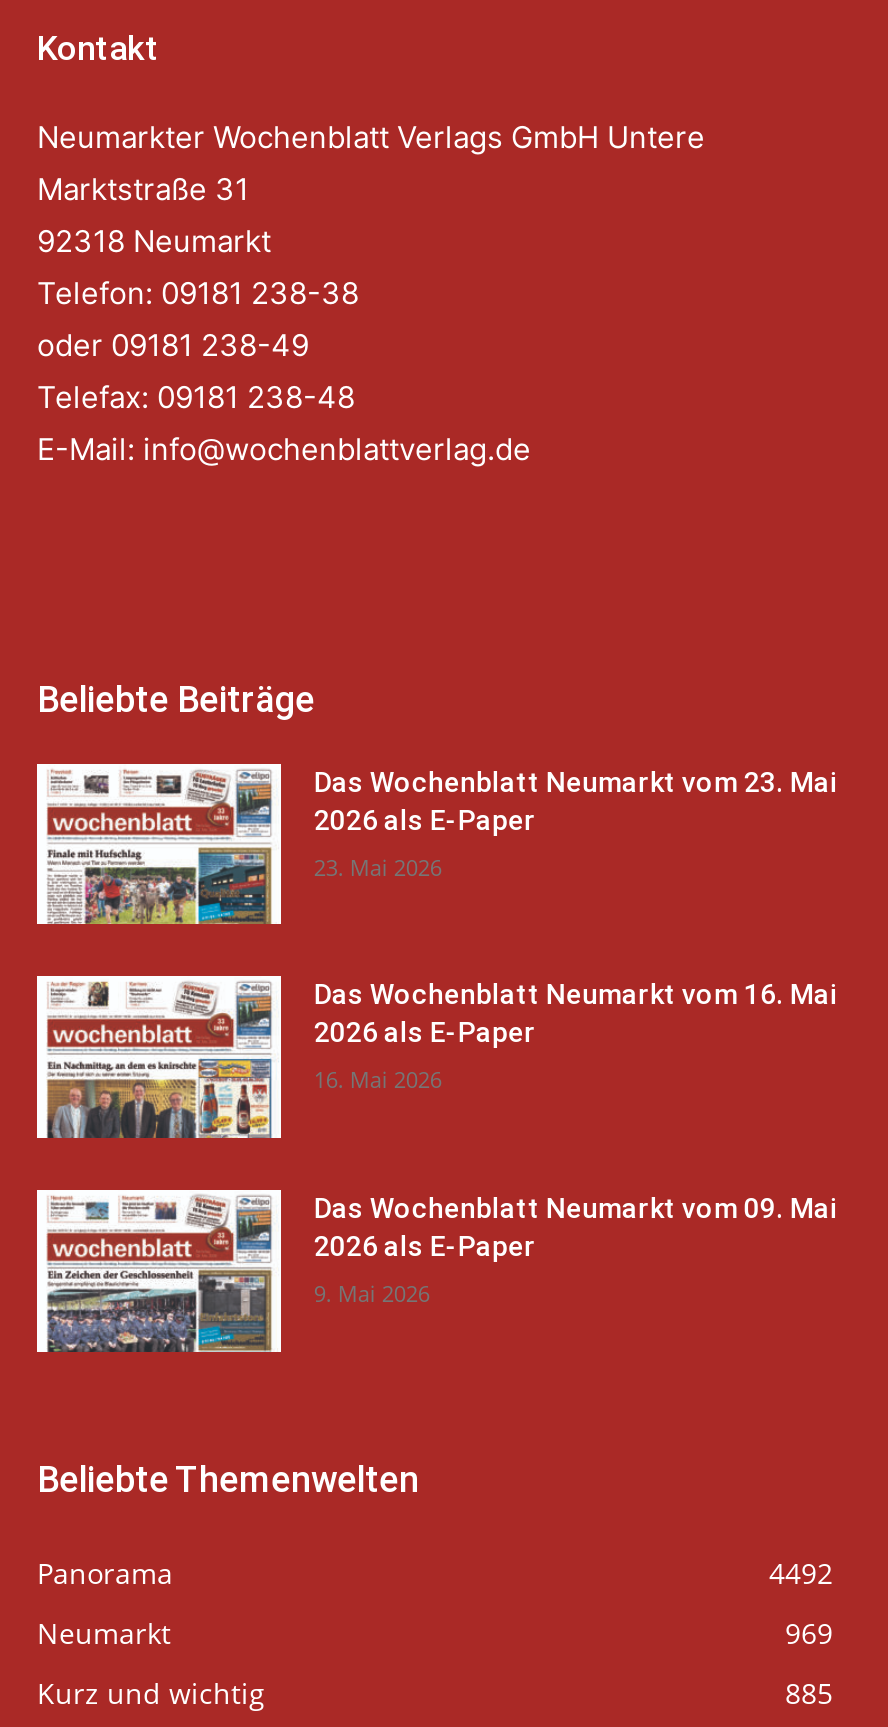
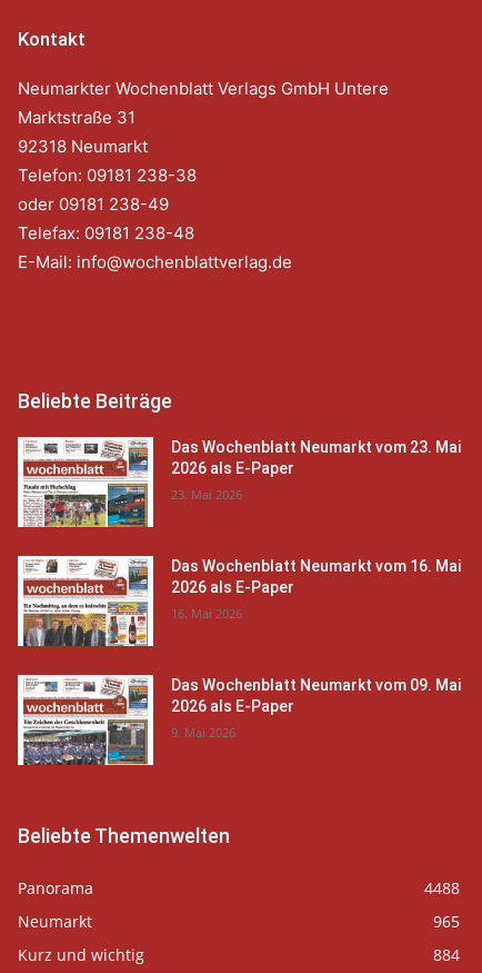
- 4492
+ 4488

- 969
+ 965

- 885
+ 884
